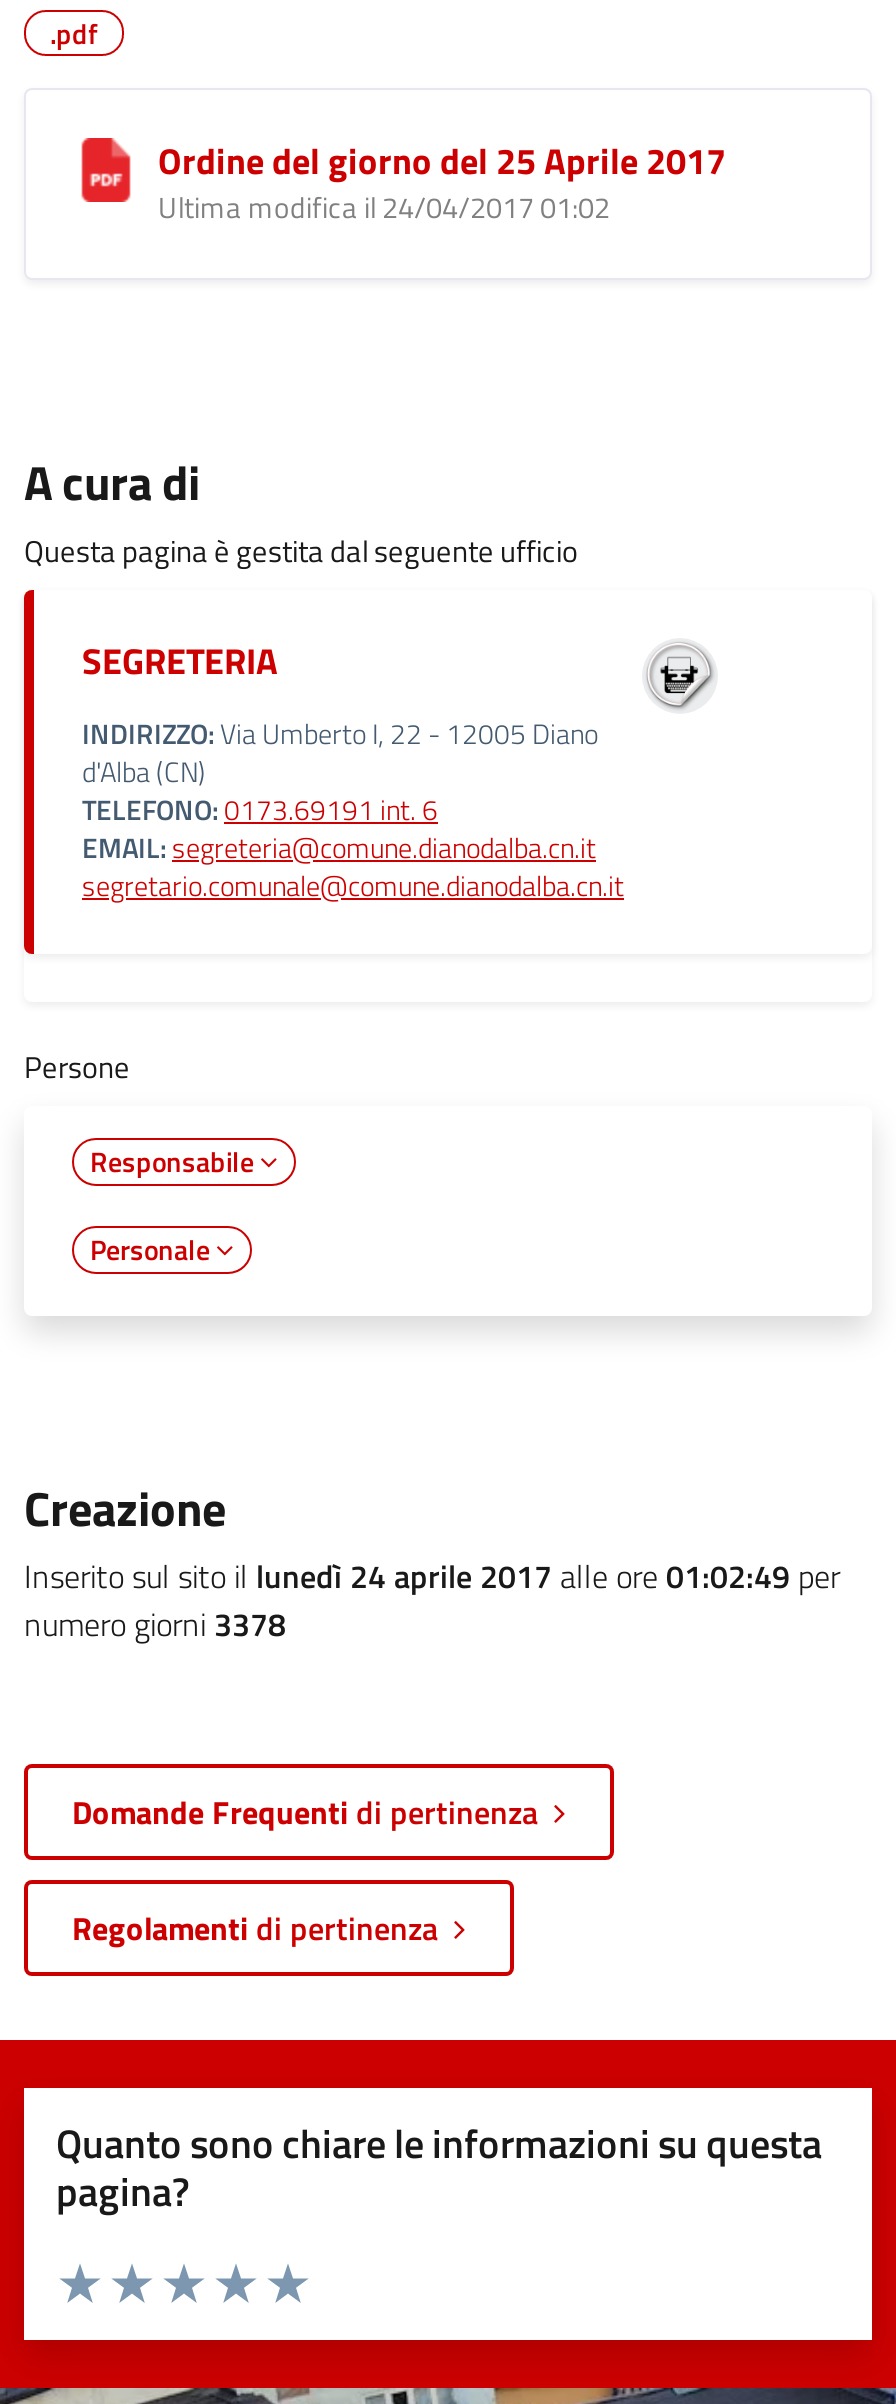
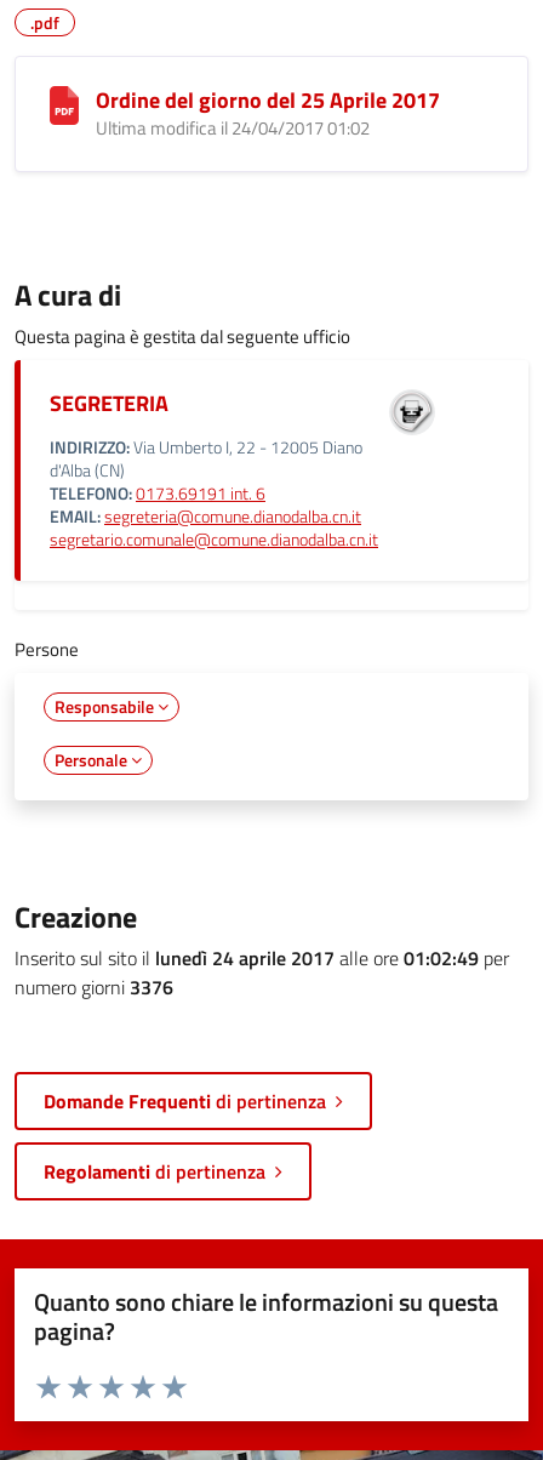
- numero giorni 3378
+ numero giorni 3376
